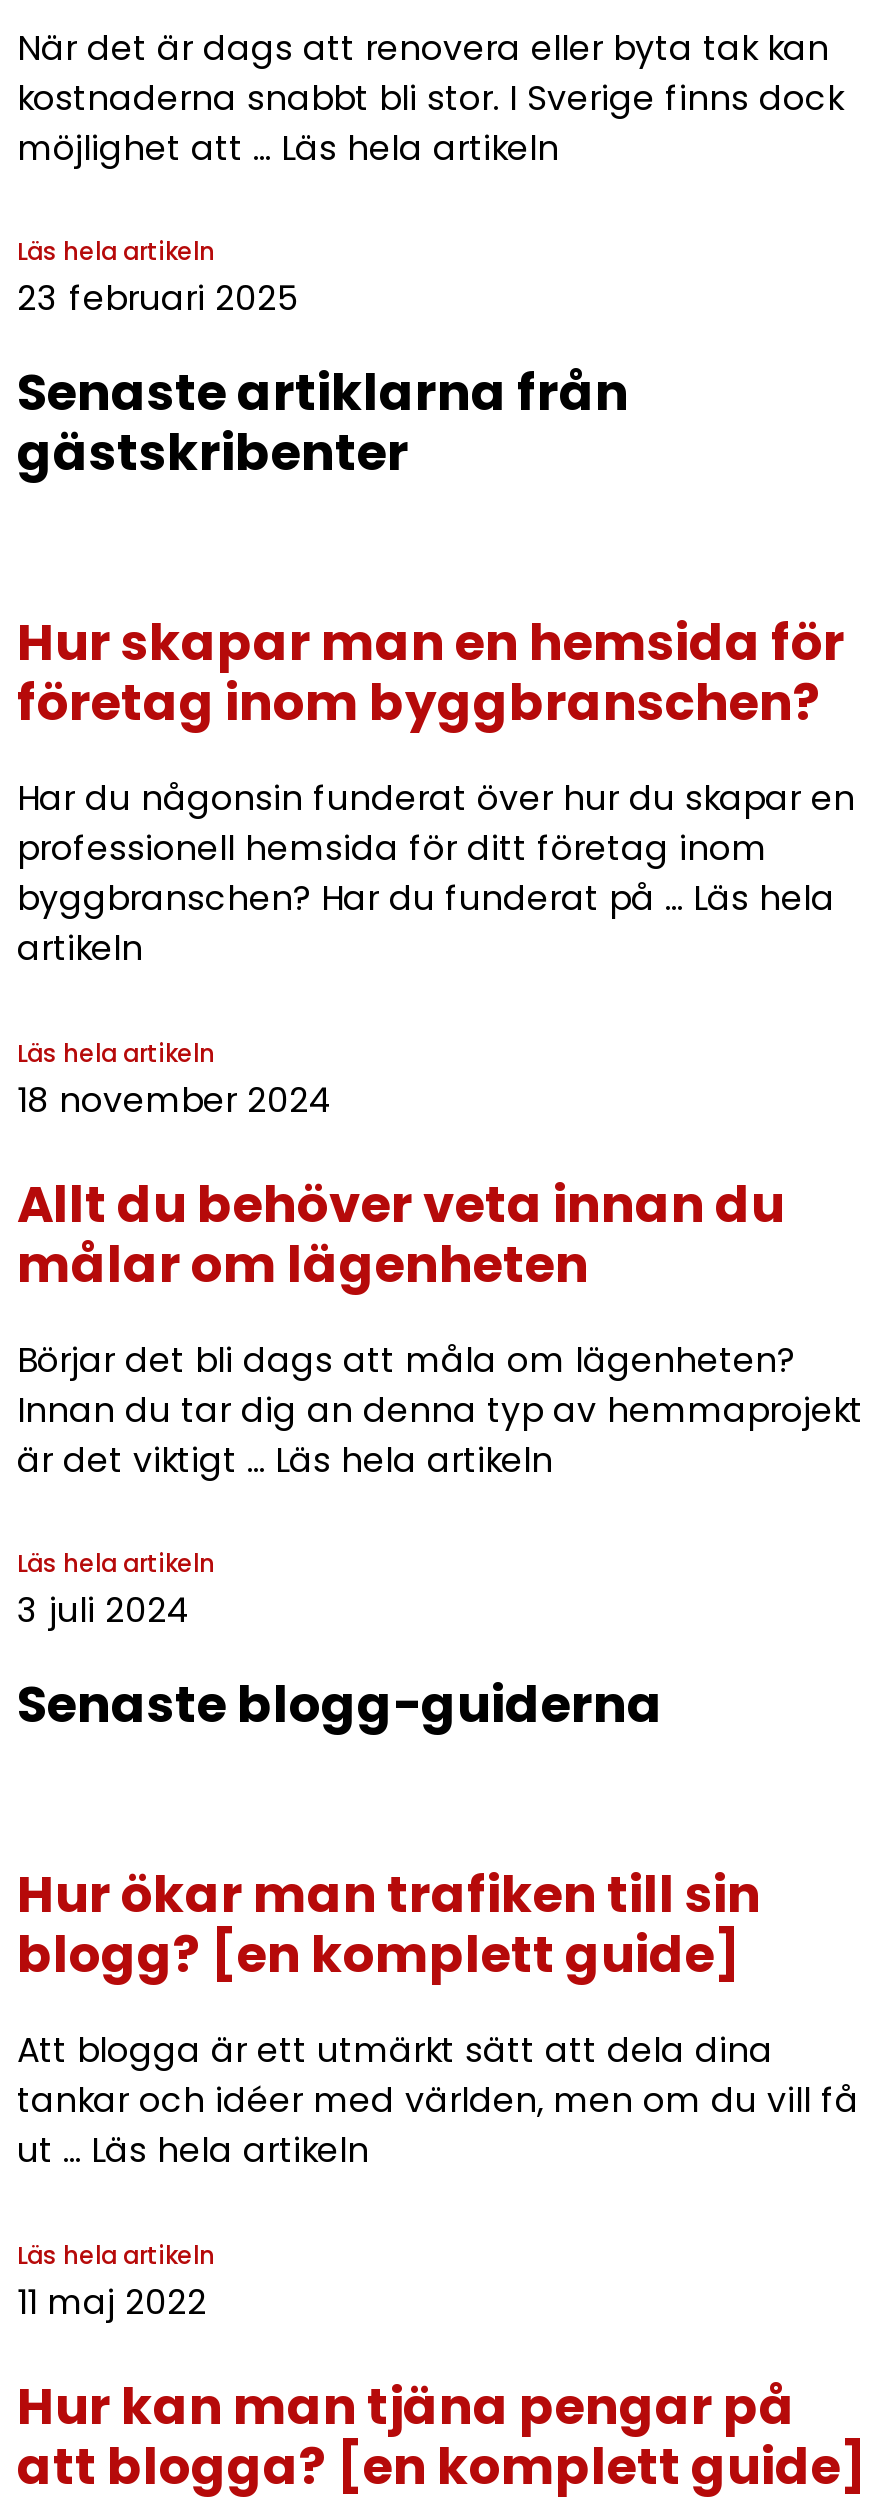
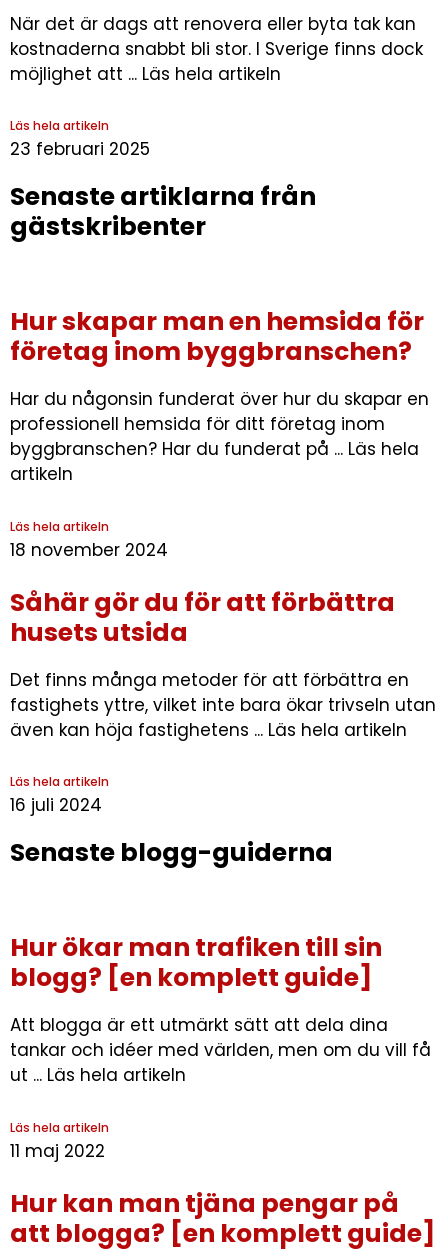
- Allt du behöver veta innan du
- målar om lägenheten
+ Såhär gör du för att förbättra
+ husets utsida

- Börjar det bli dags att måla om lägenheten?
- Innan du tar dig an denna typ av hemmaprojekt
- är det viktigt ... Läs hela artikeln
+ Det finns många metoder för att förbättra en
+ fastighets yttre, vilket inte bara ökar trivseln utan
+ även kan höja fastighetens ... Läs hela artikeln

- 3 juli 2024
+ 16 juli 2024
